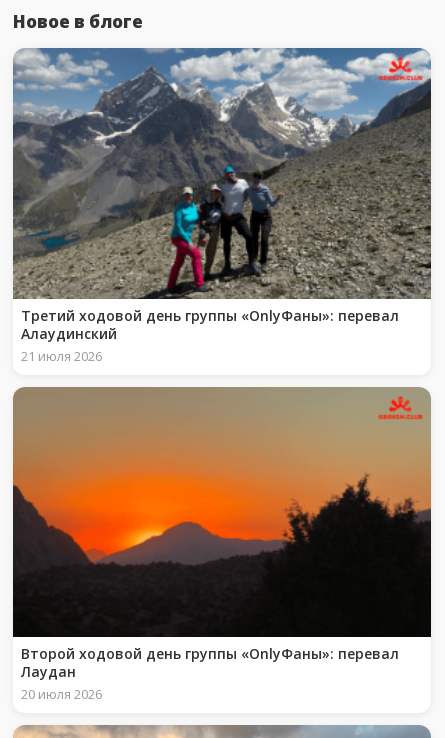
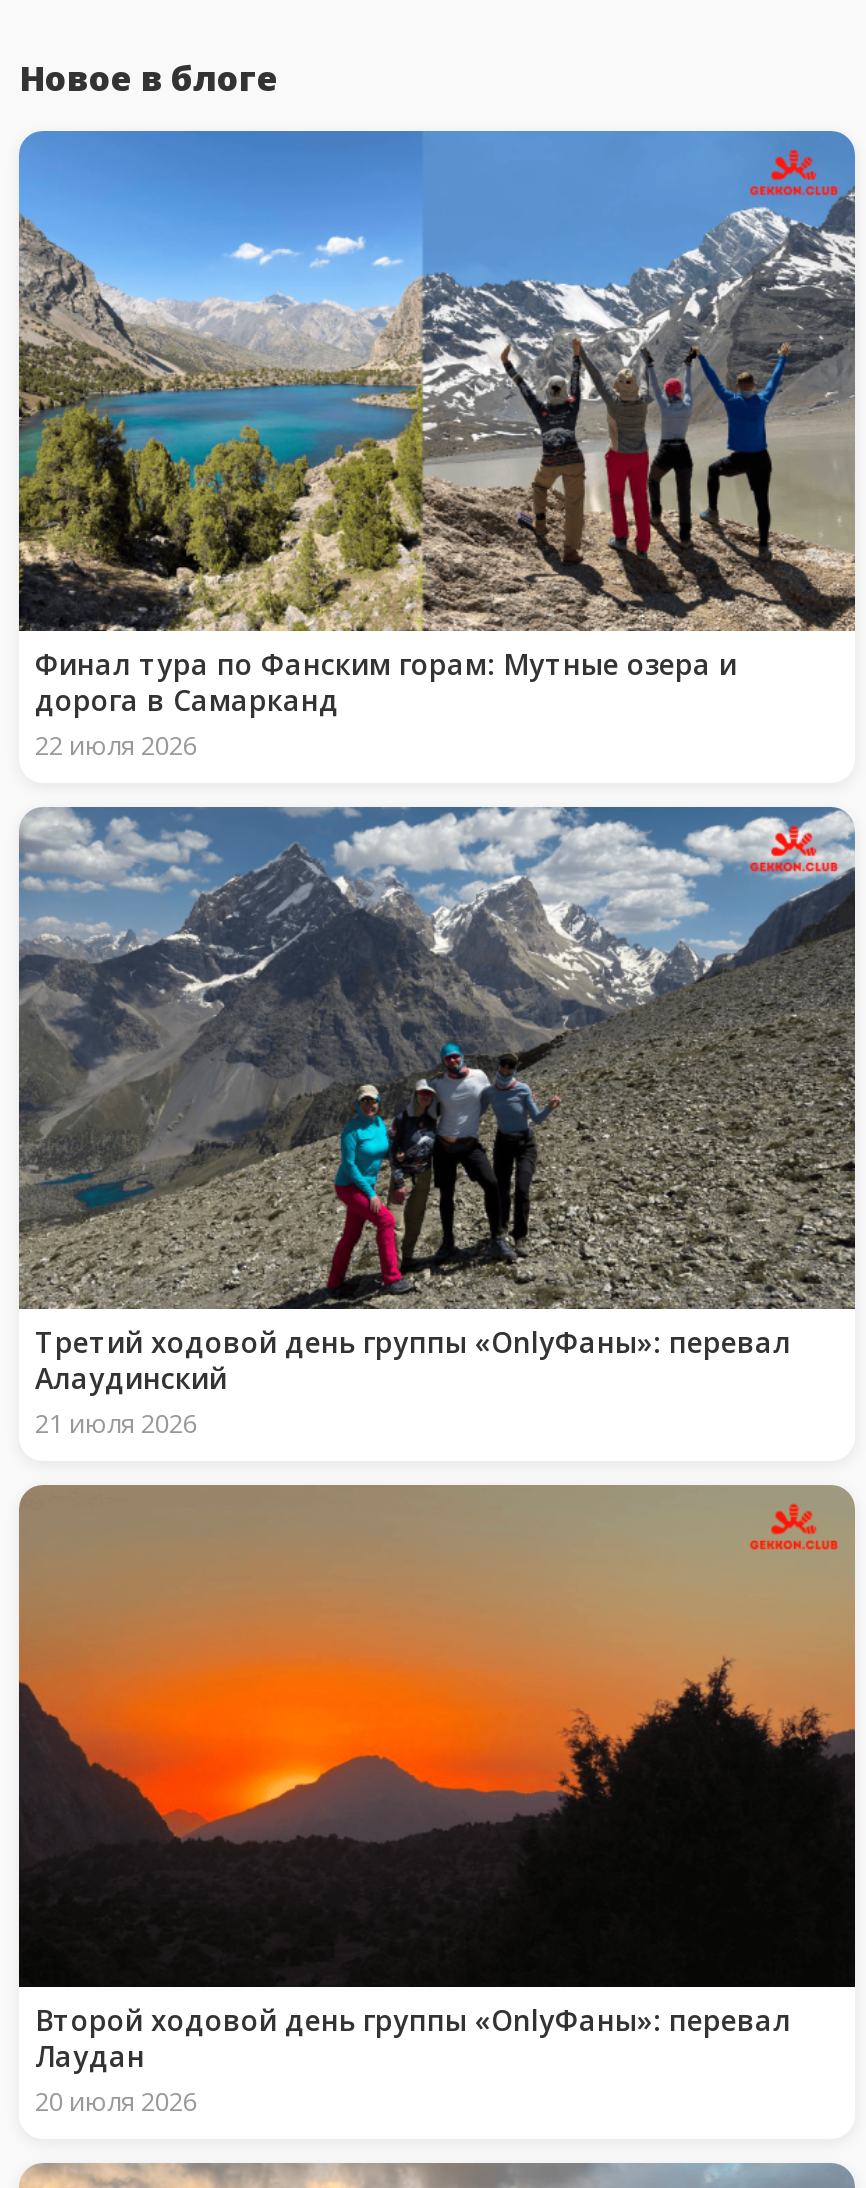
+ [image]
+ Финал тура по Фанским горам: Мутные озера и
+ дорога в Самарканд
+ 22 июля 2026
